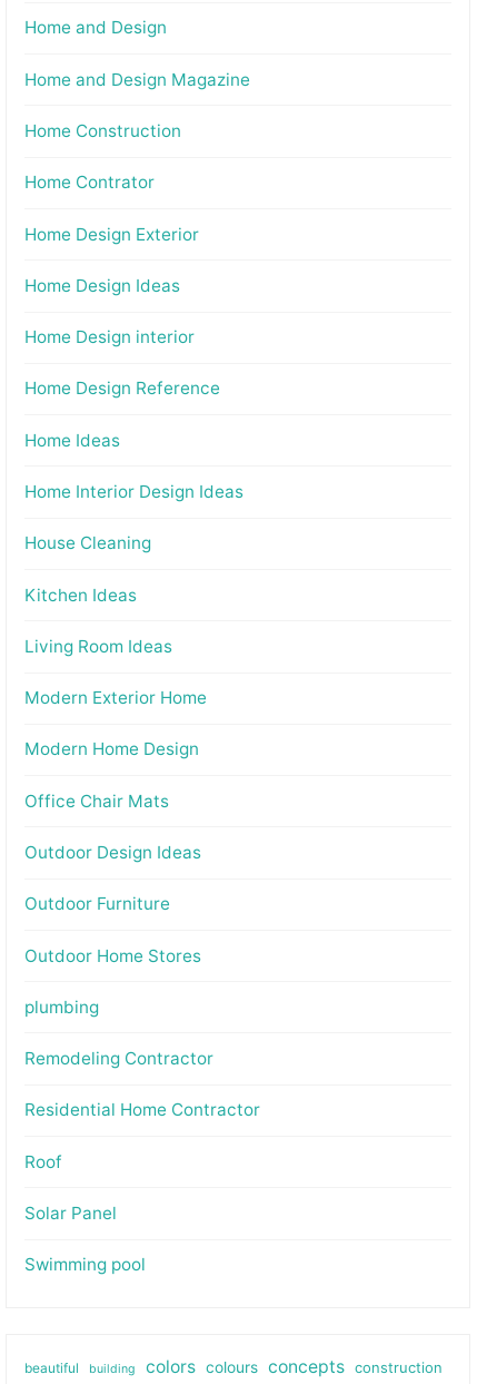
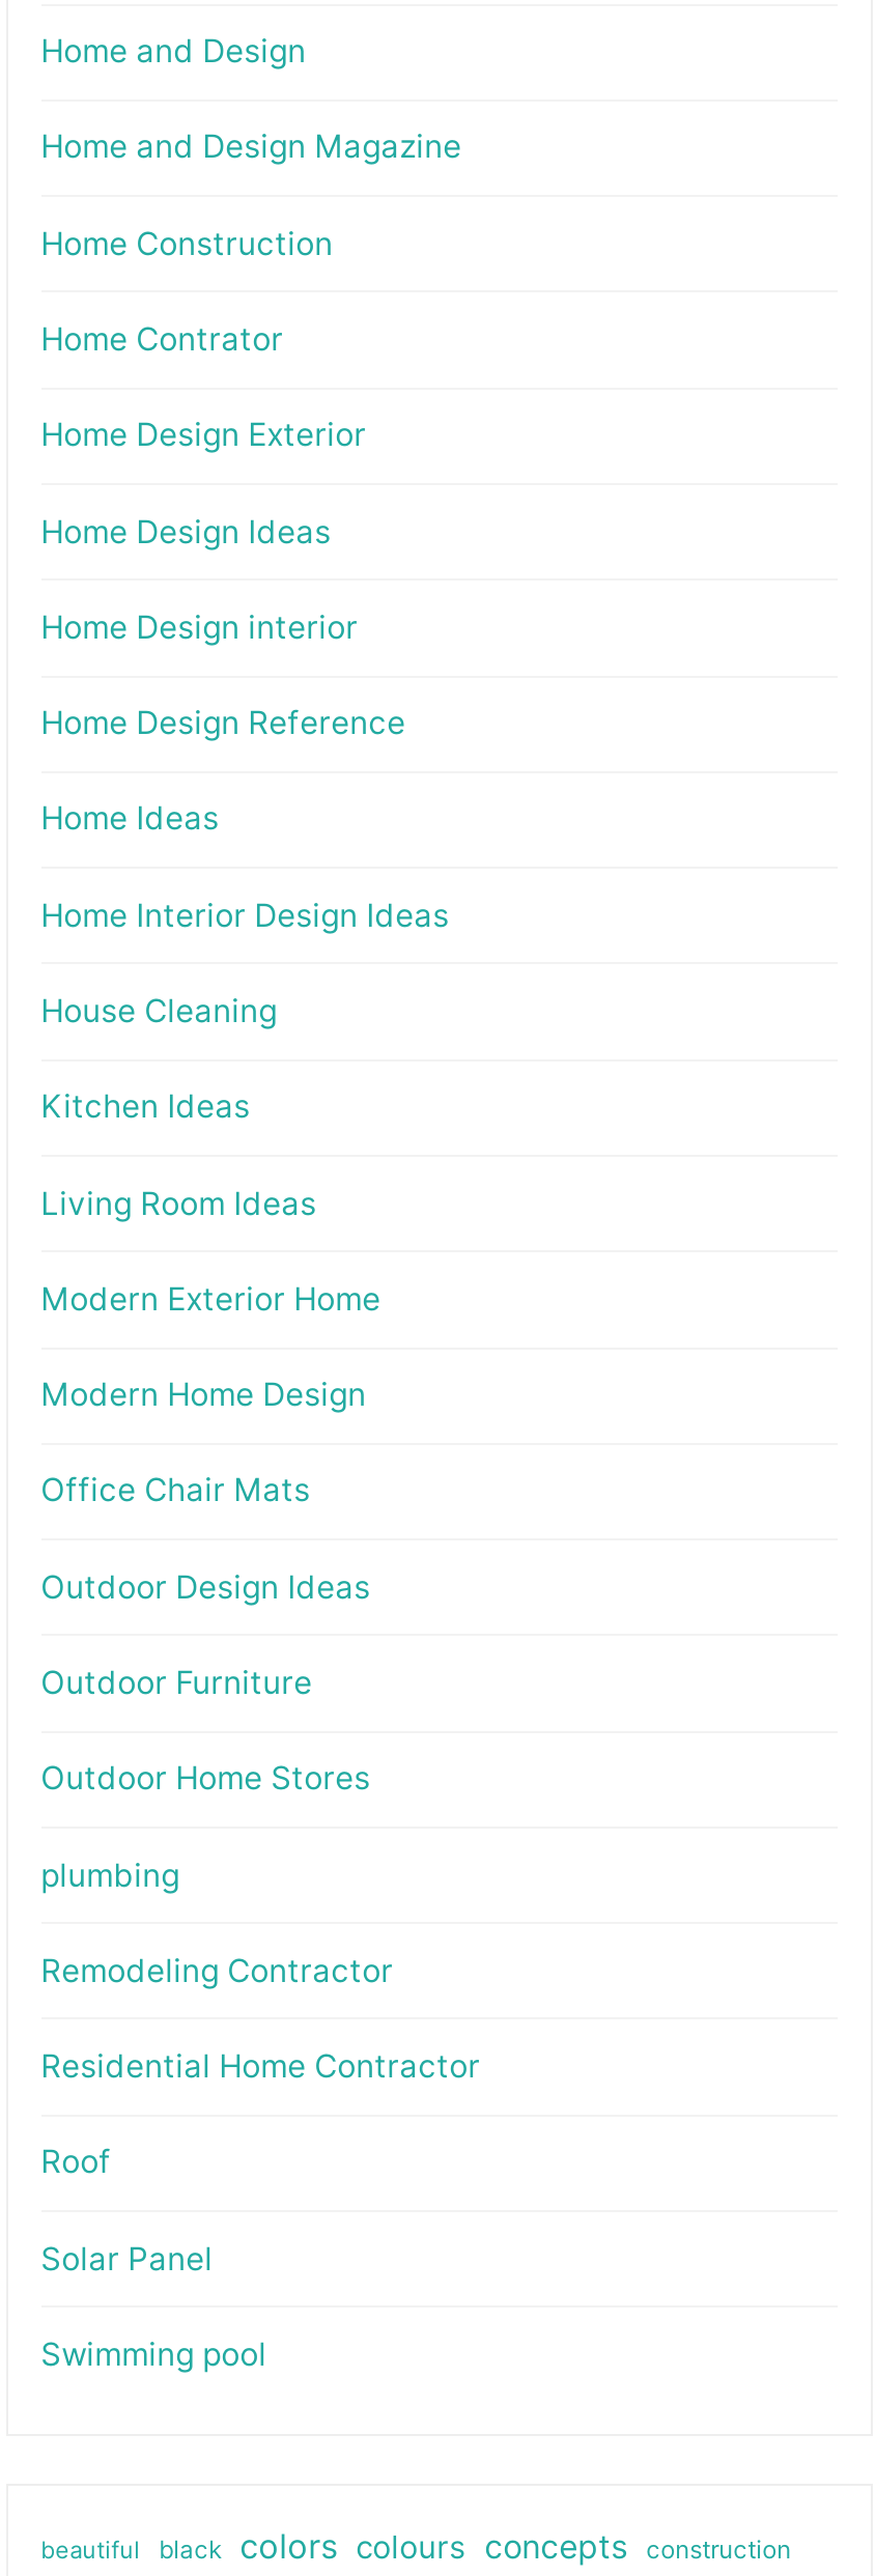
- building
- colors colours concepts construction
+ black
+ colors colours concepts
+ construction
